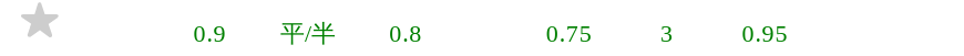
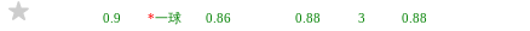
- 平/半
- 0.8
+ *一球
+ 0.86

- 0.75
+ 0.88

- 0.95
+ 0.88
